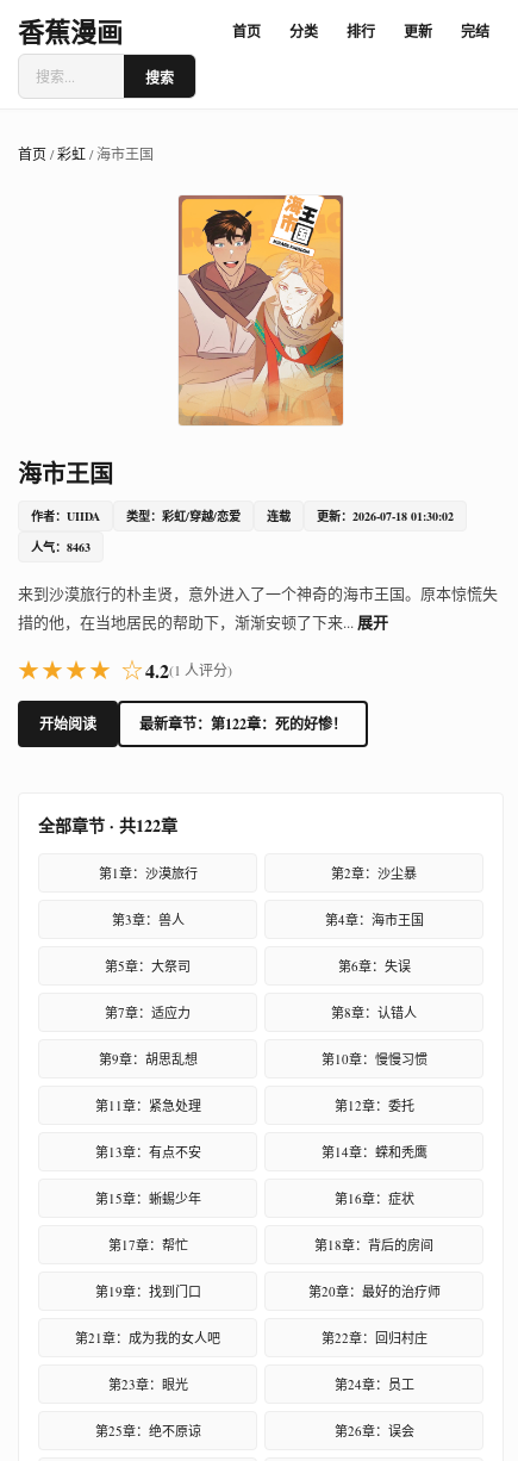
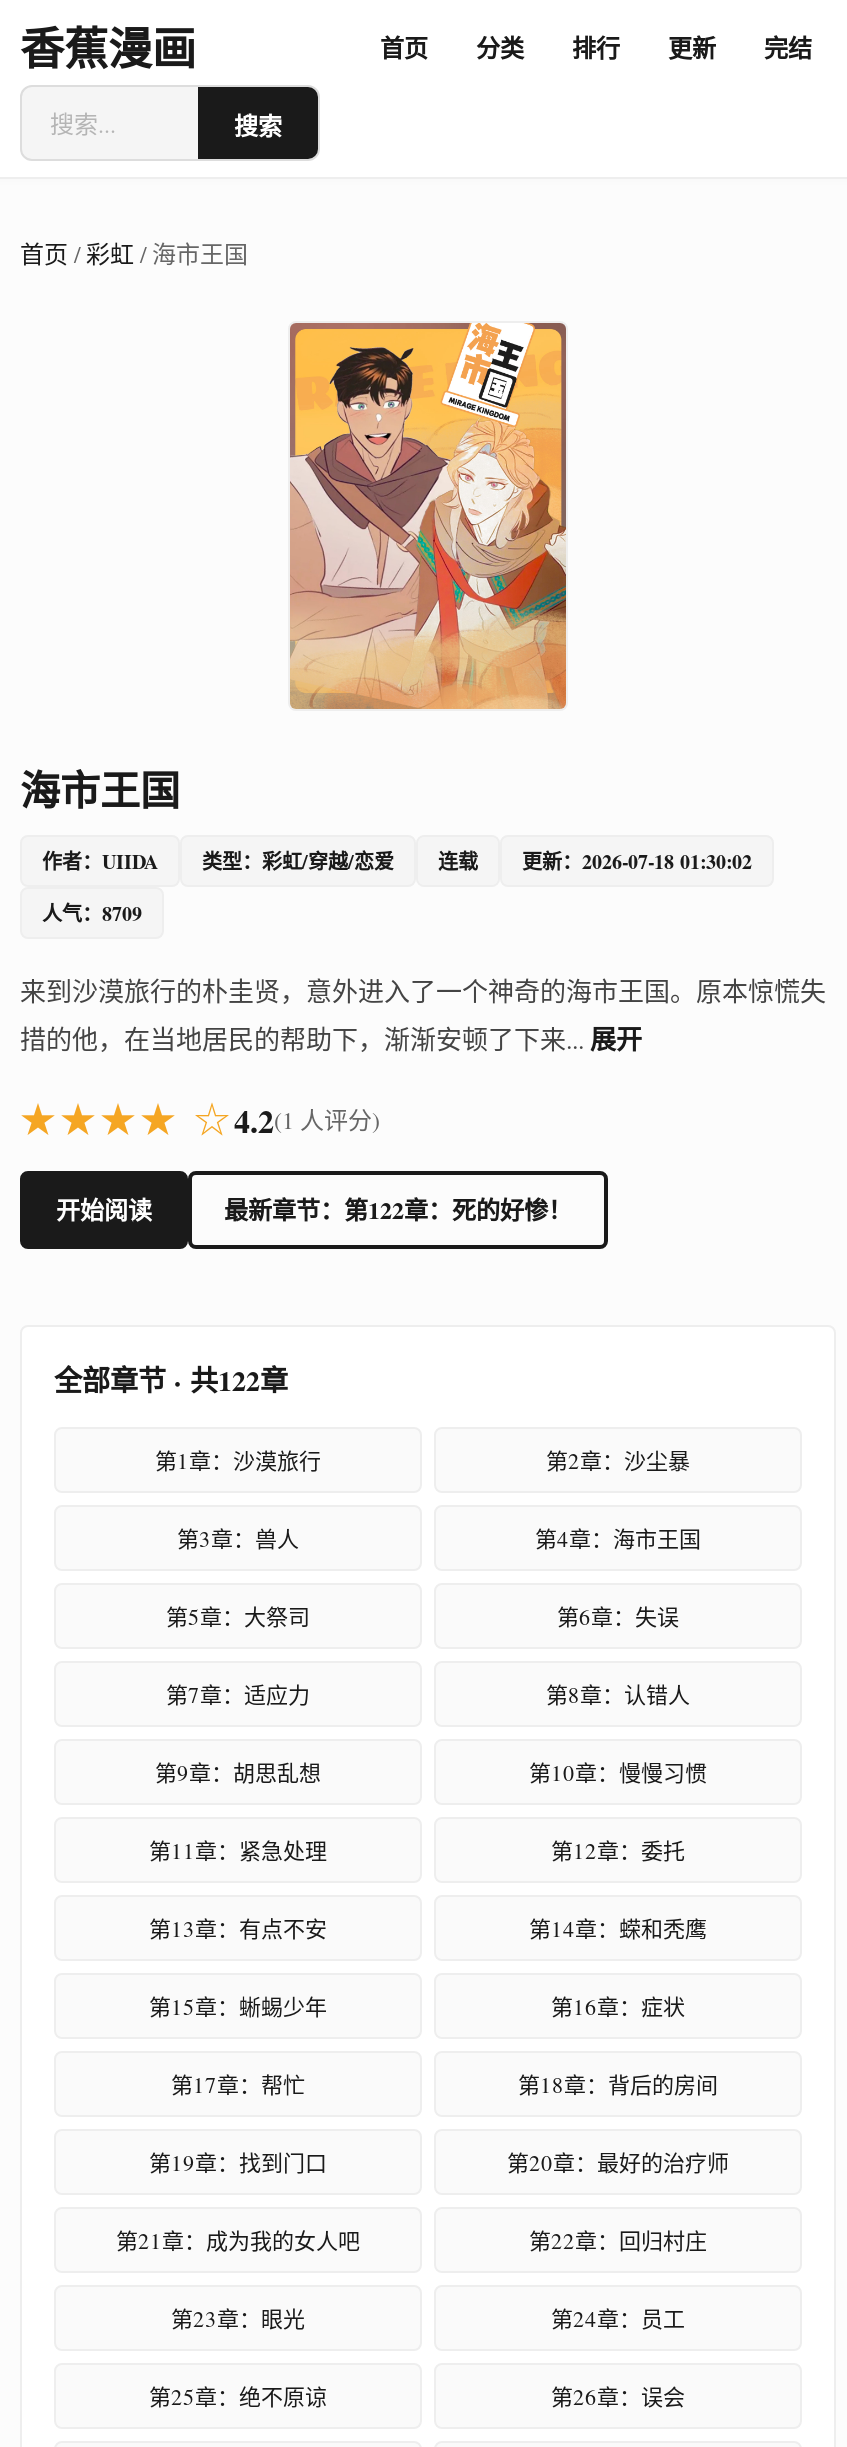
- 人气：8463
+ 人气：8709
